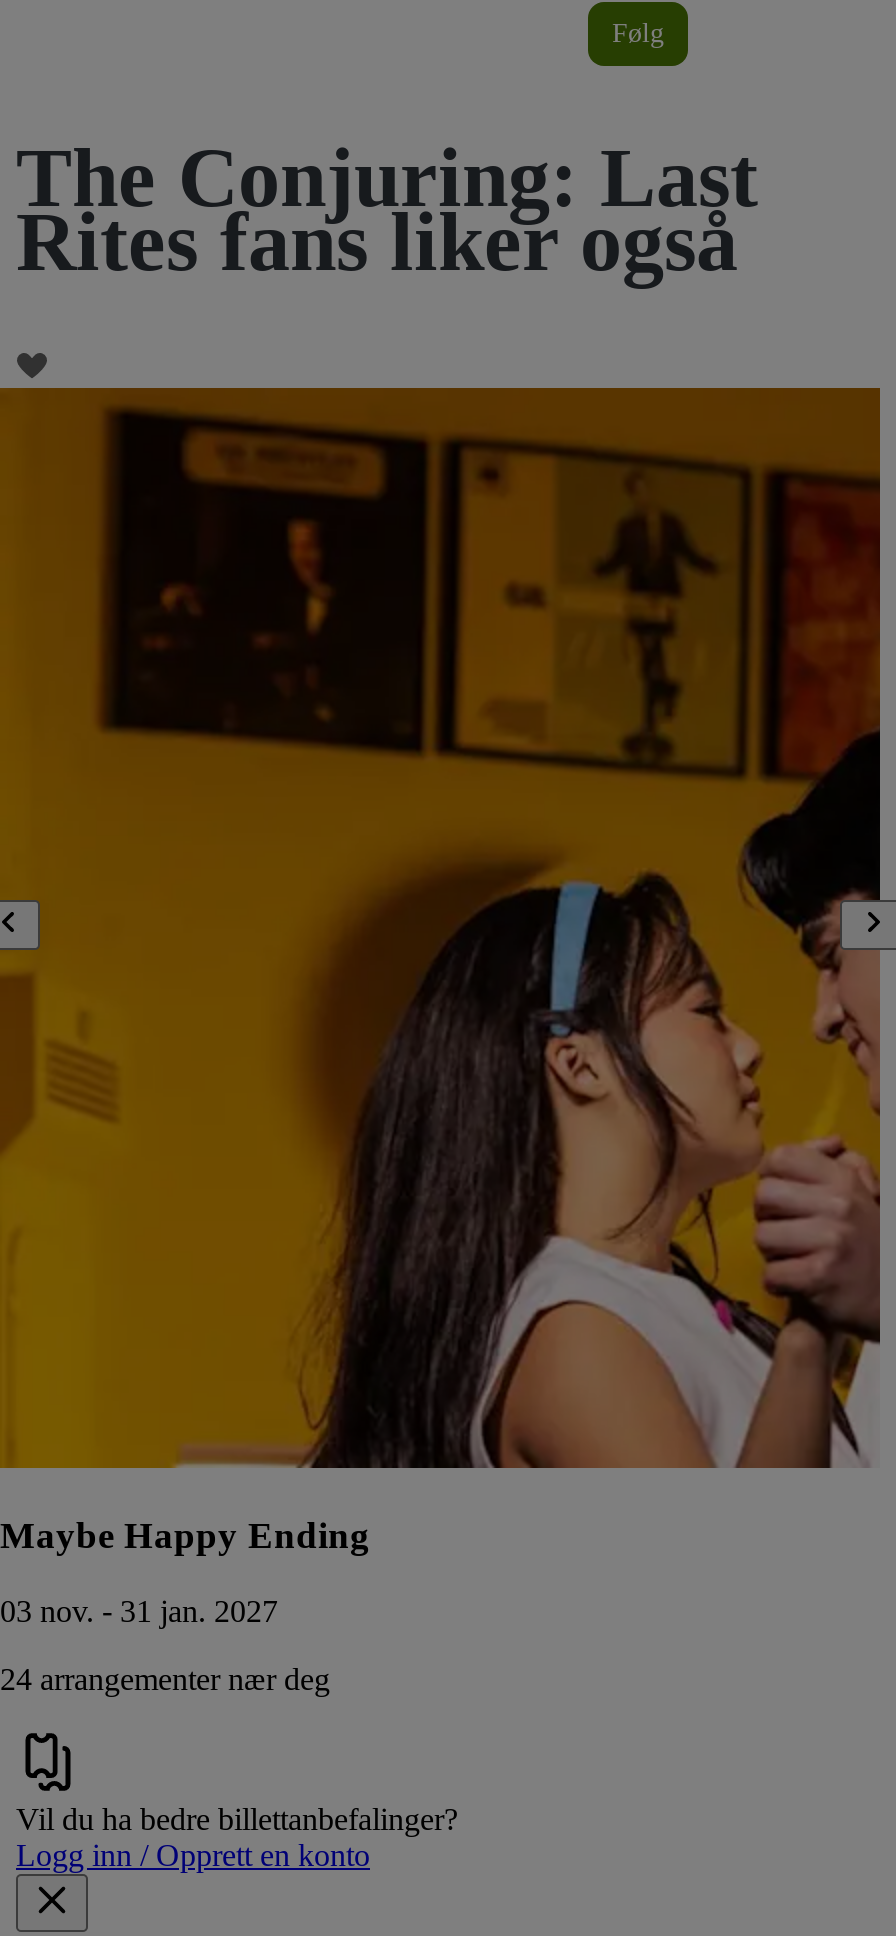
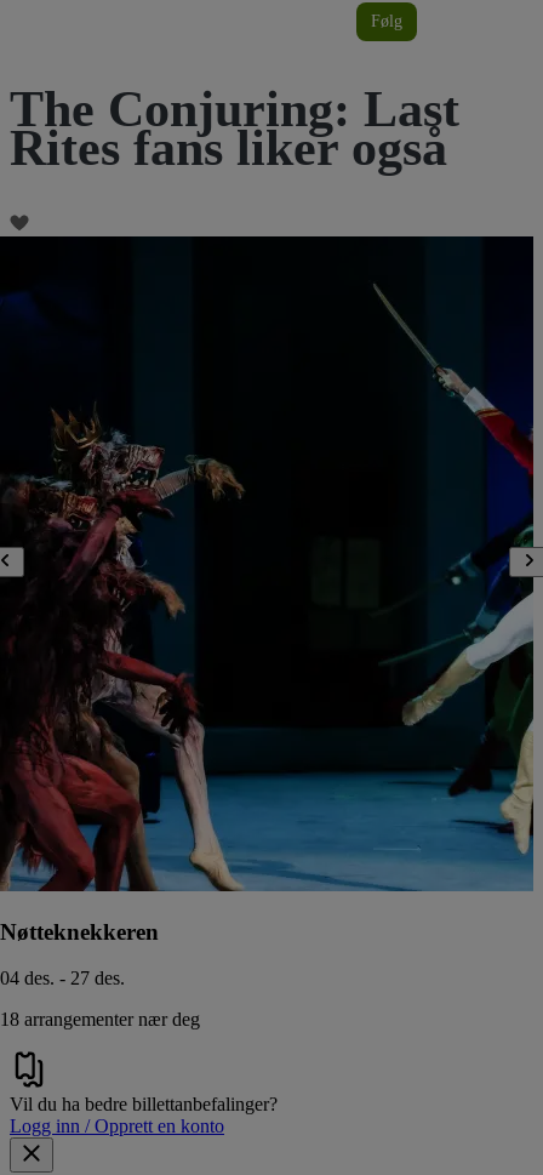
- [image]
- Maybe Happy Ending
+ [image]
+ Nøtteknekkeren

- 03 nov. - 31 jan. 2027
+ 04 des. - 27 des.

- 24 arrangementer nær deg
+ 18 arrangementer nær deg
